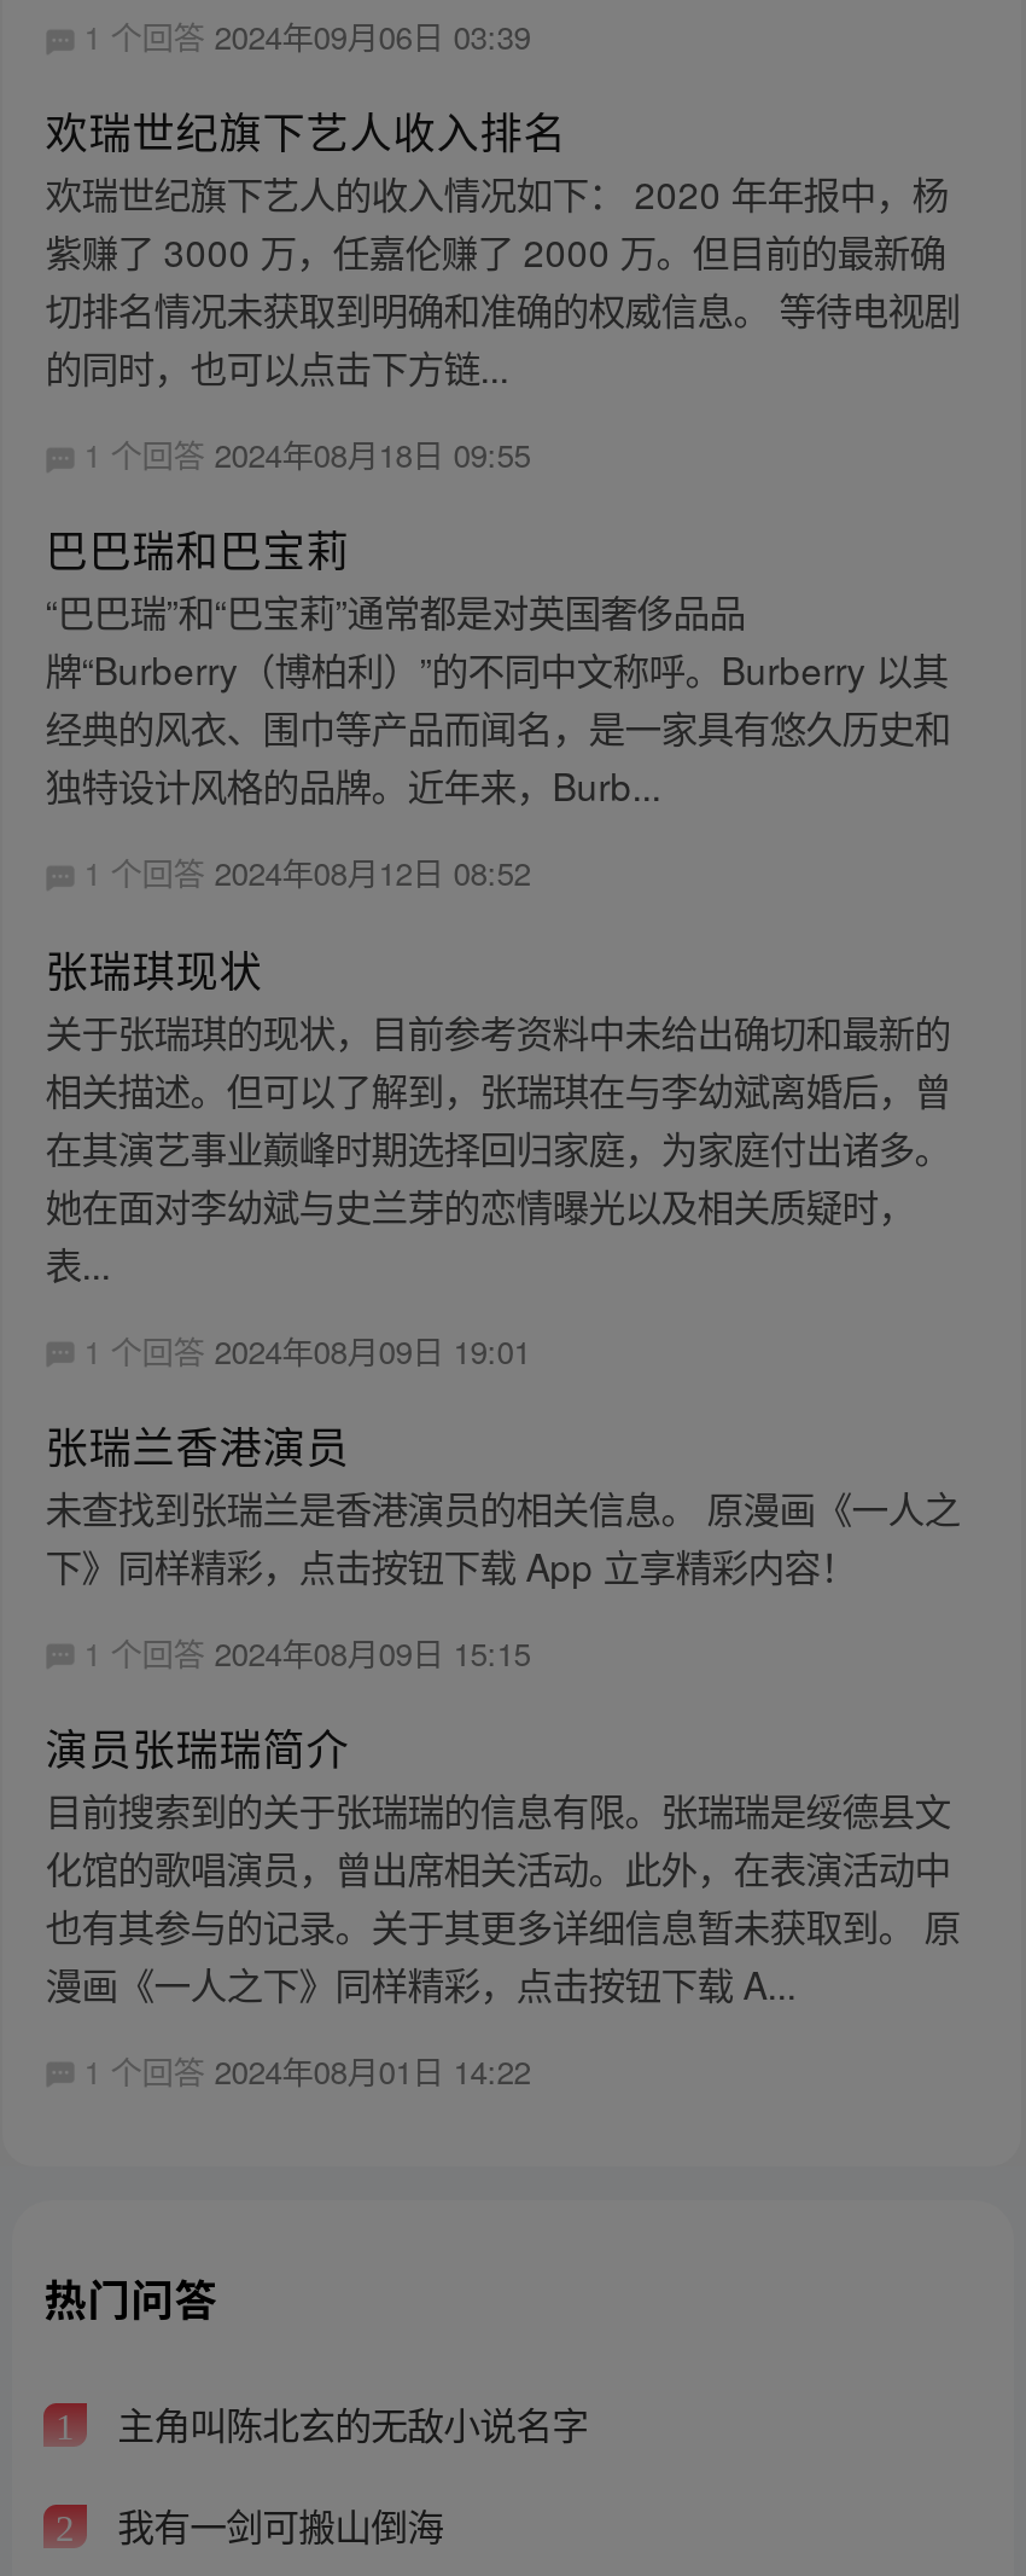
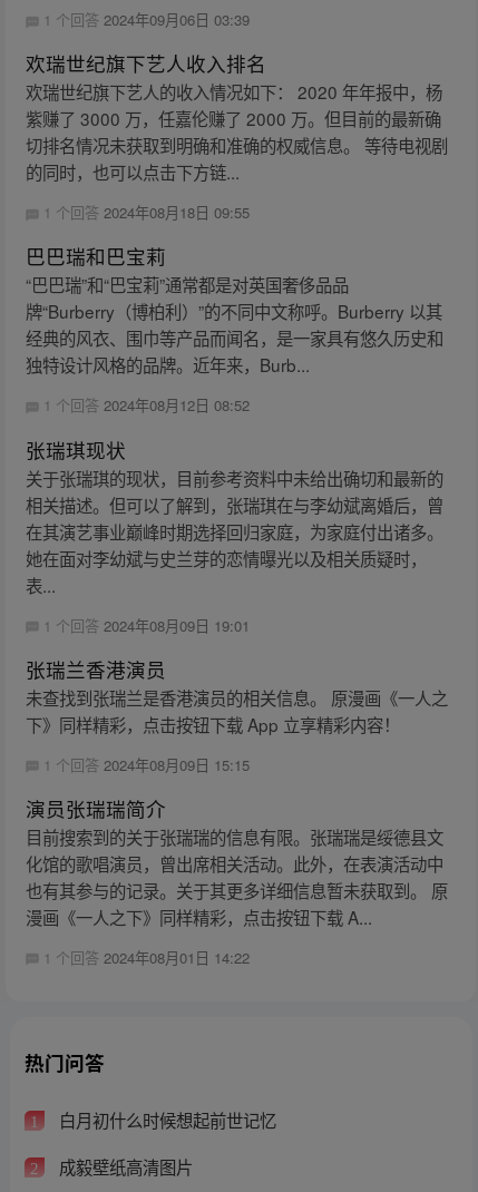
- 主角叫陈北玄的无敌小说名字
+ 白月初什么时候想起前世记忆

- 我有一剑可搬山倒海
+ 成毅壁纸高清图片
